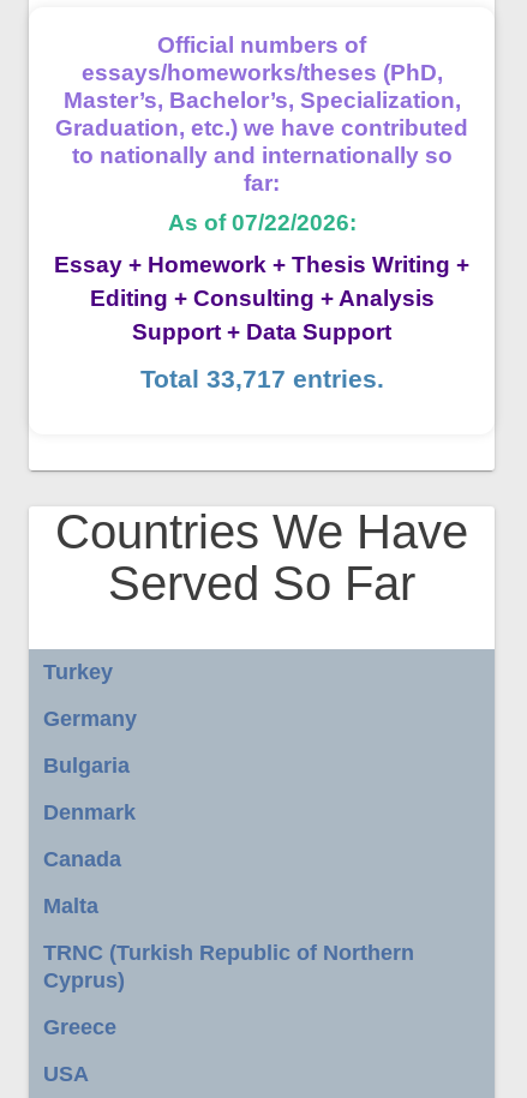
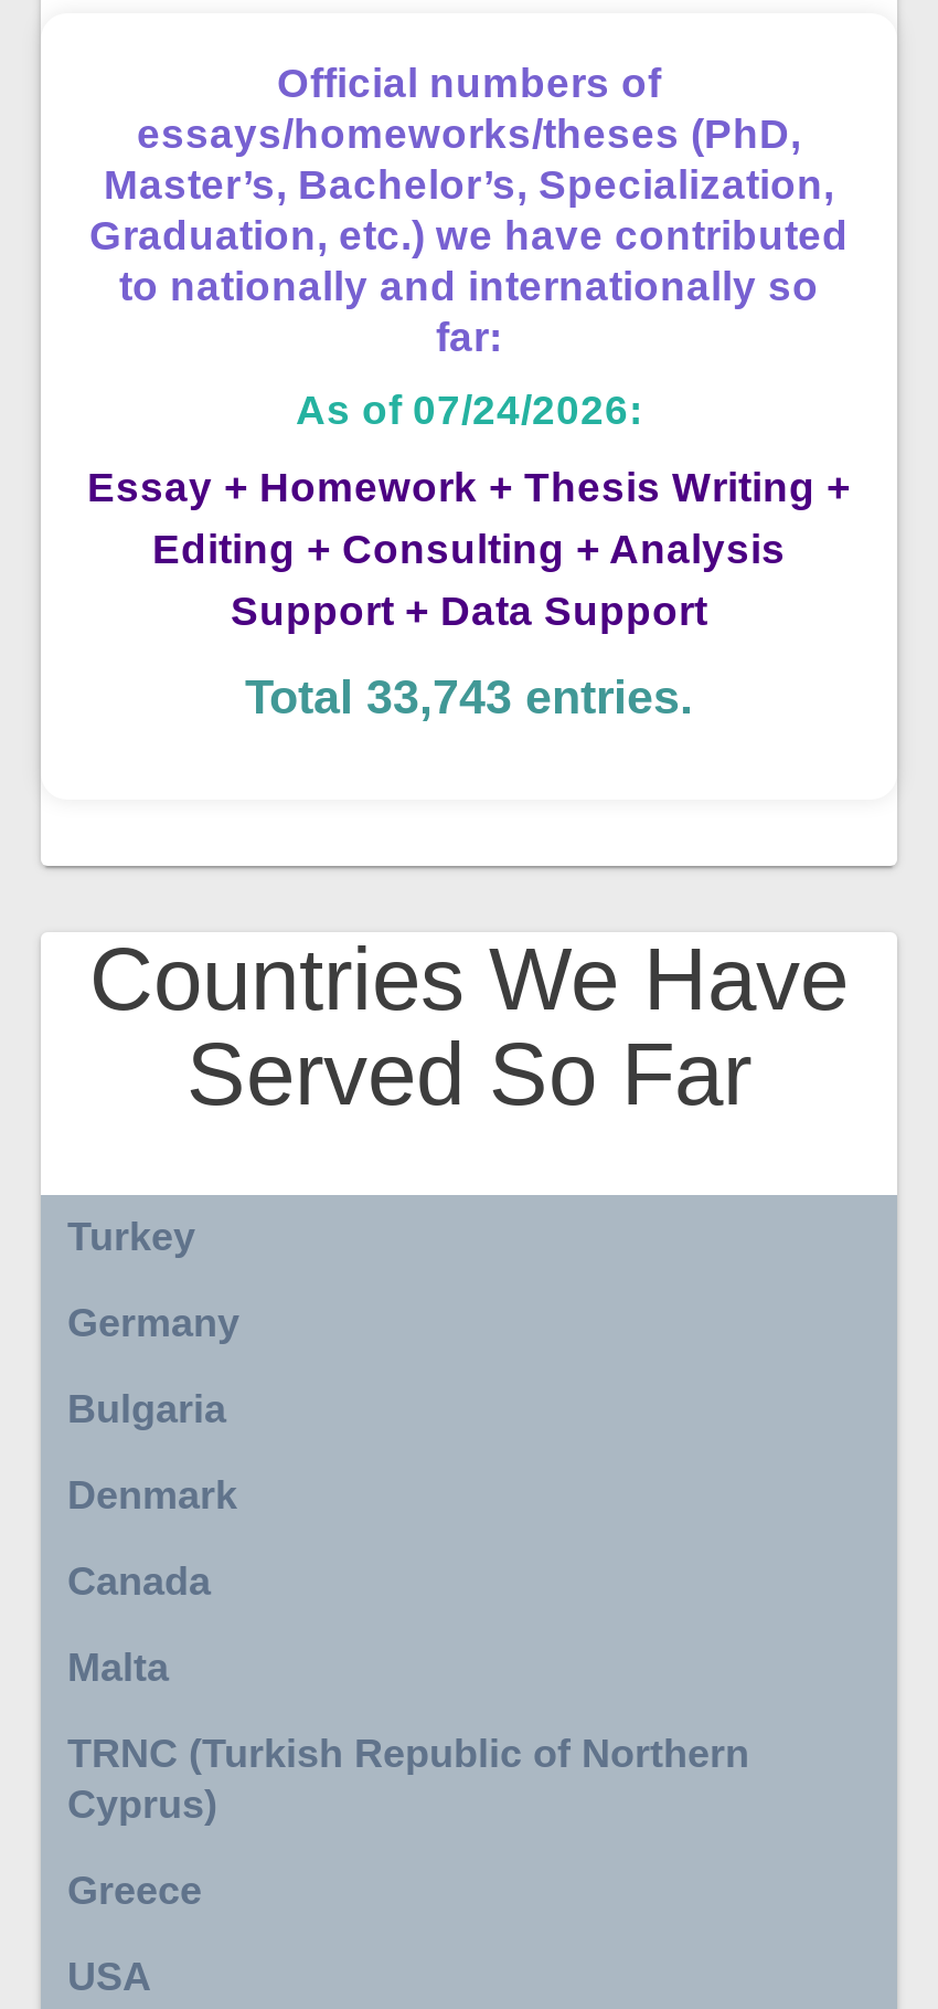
- As of 07/22/2026:
+ As of 07/24/2026:

- Total 33,717 entries.
+ Total 33,743 entries.
